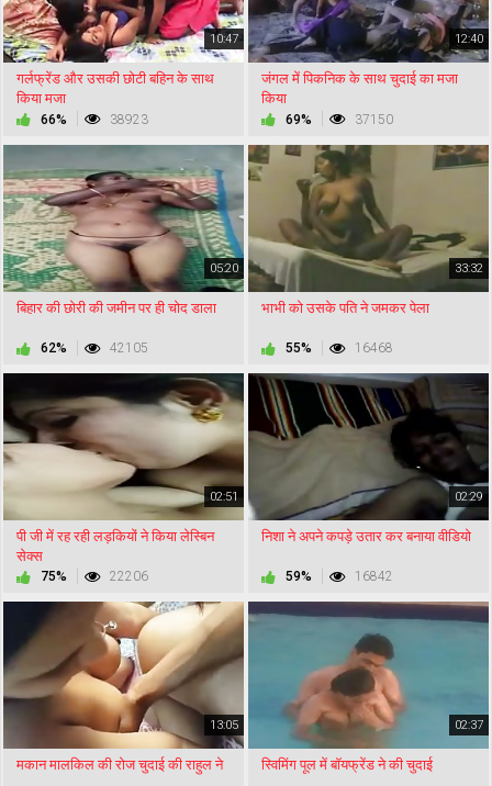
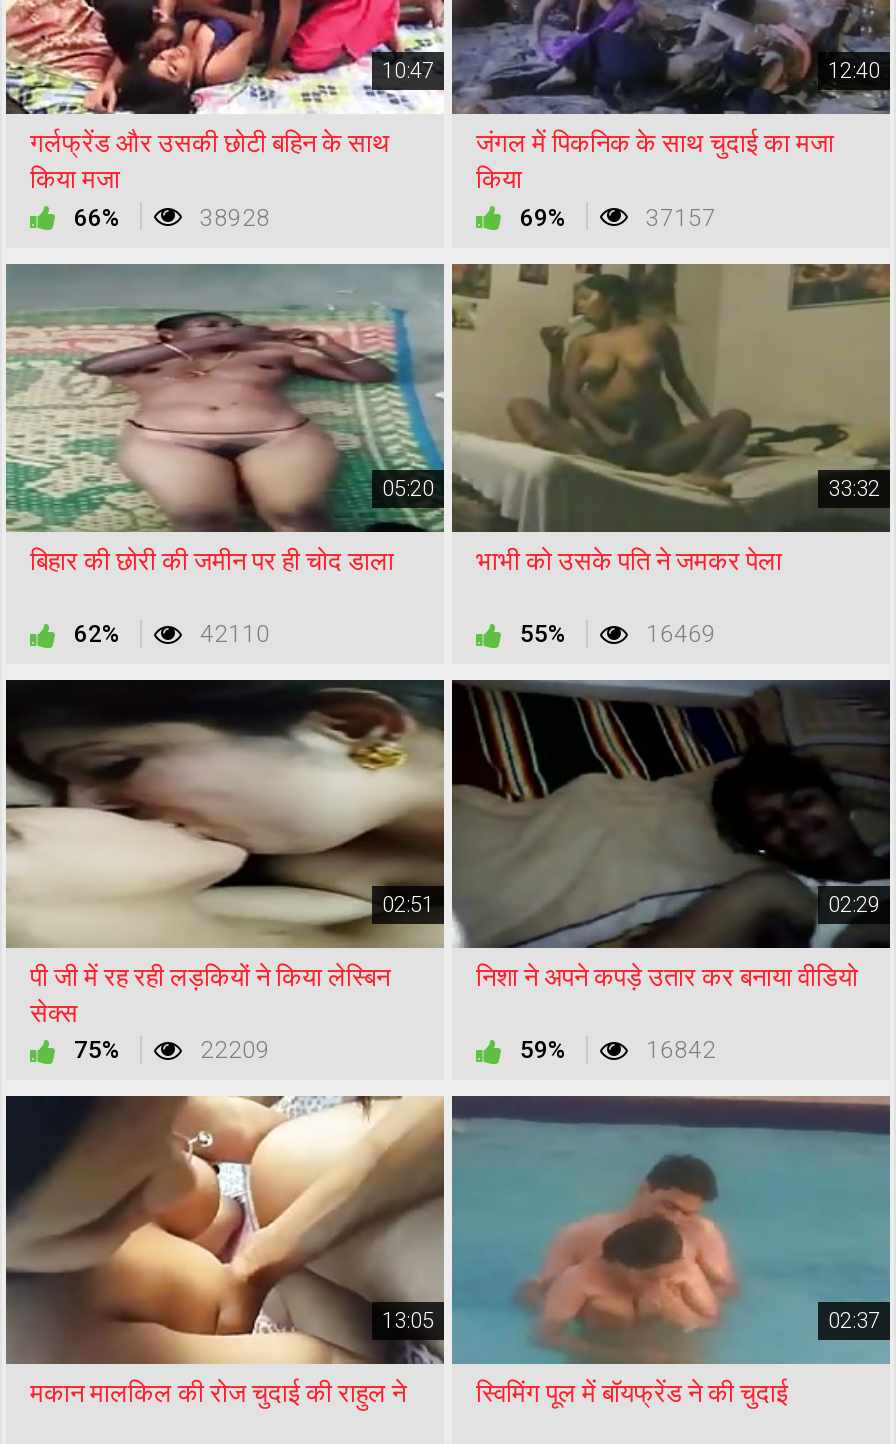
- 38923
+ 38928

- 37150
+ 37157

- 42105
+ 42110

- 16468
+ 16469

- 22206
+ 22209
